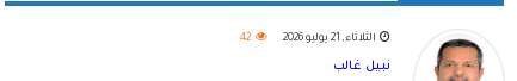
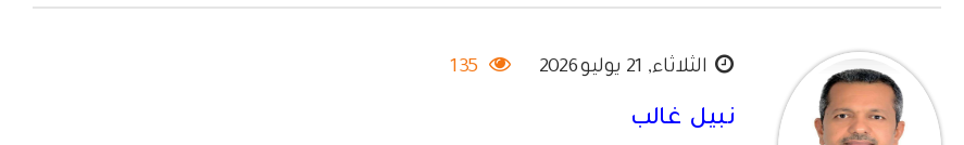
- 42
+ 135
